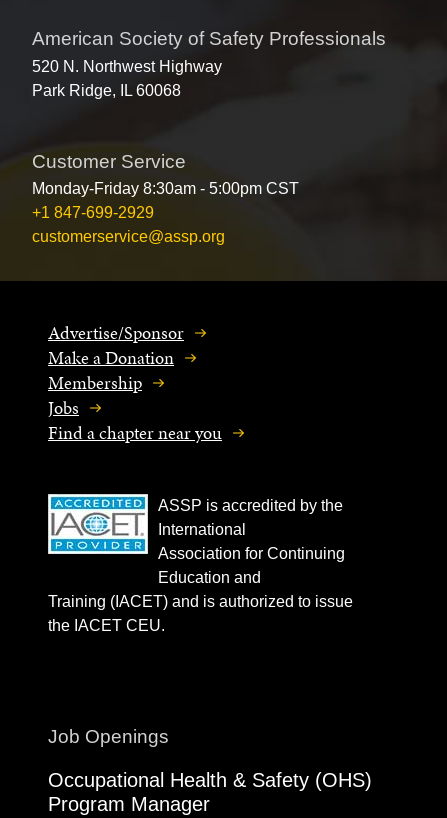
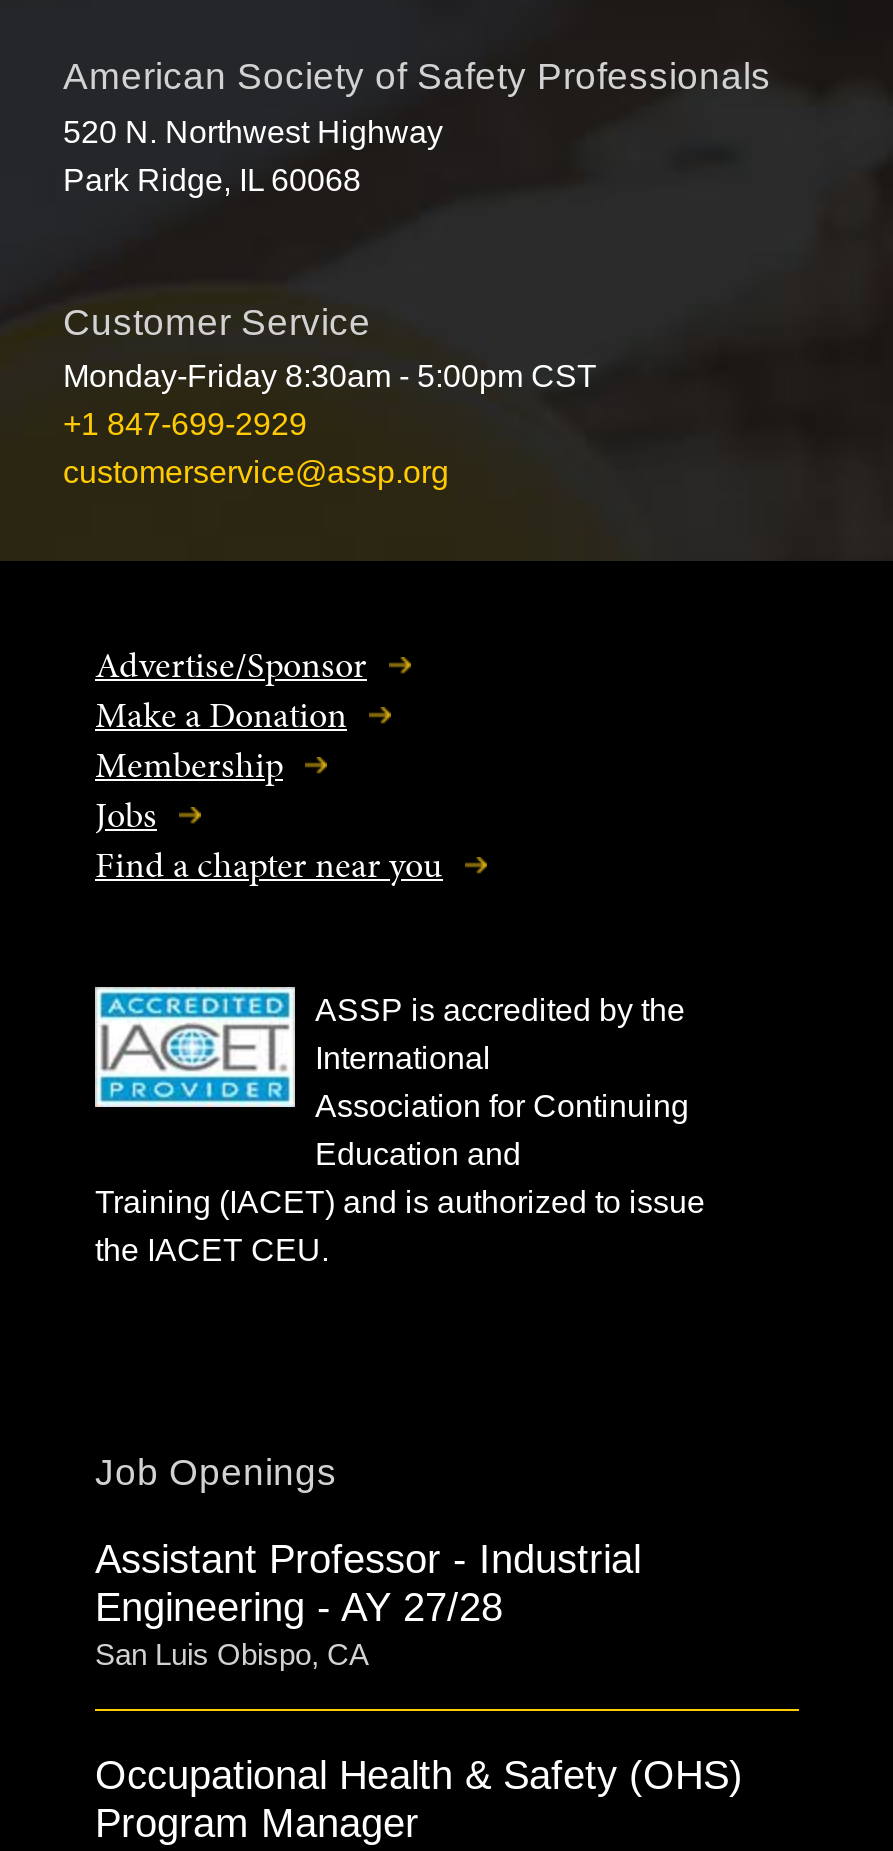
+ Assistant Professor - Industrial
+ Engineering - AY 27/28
+ San Luis Obispo, CA
